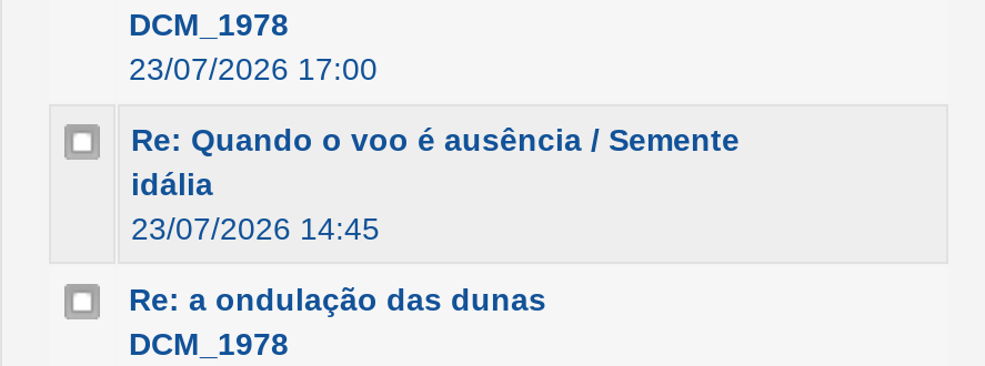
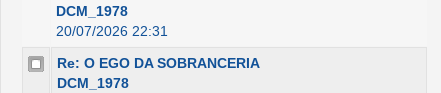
- 23/07/2026 17:00
- Re: Quando o voo é ausência / Semente
- idália
- 23/07/2026 14:45
- Re: a ondulação das dunas
+ 20/07/2026 22:31
+ Re: O EGO DA SOBRANCERIA
